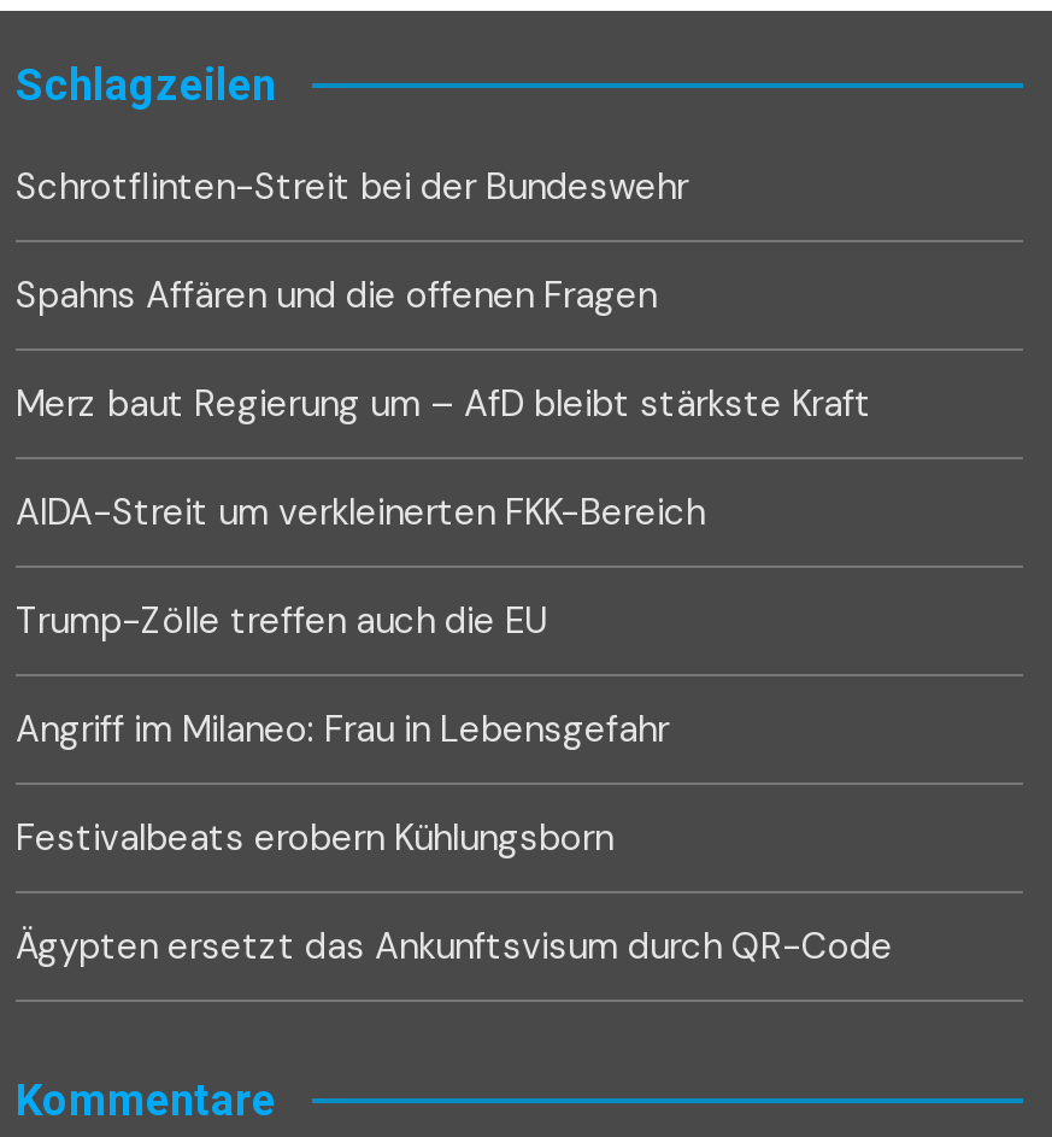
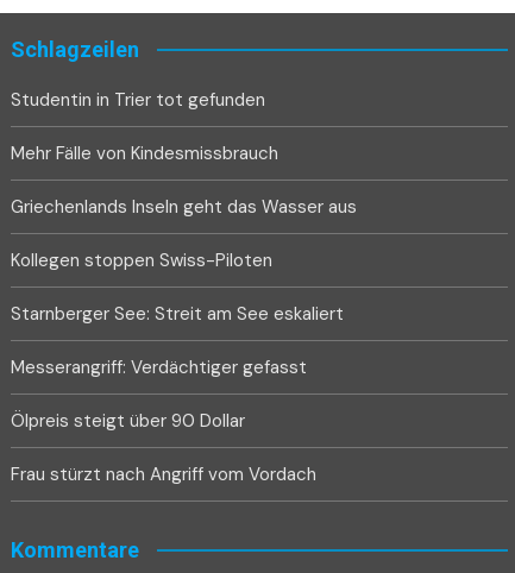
- Schrotflinten-Streit bei der Bundeswehr
+ Studentin in Trier tot gefunden

- Spahns Affären und die offenen Fragen
+ Mehr Fälle von Kindesmissbrauch

- Merz baut Regierung um – AfD bleibt stärkste Kraft
+ Griechenlands Inseln geht das Wasser aus

- AIDA-Streit um verkleinerten FKK-Bereich
+ Kollegen stoppen Swiss-Piloten

- Trump-Zölle treffen auch die EU
+ Starnberger See: Streit am See eskaliert

- Angriff im Milaneo: Frau in Lebensgefahr
+ Messerangriff: Verdächtiger gefasst

- Festivalbeats erobern Kühlungsborn
+ Ölpreis steigt über 90 Dollar

- Ägypten ersetzt das Ankunftsvisum durch QR-Code
+ Frau stürzt nach Angriff vom Vordach
